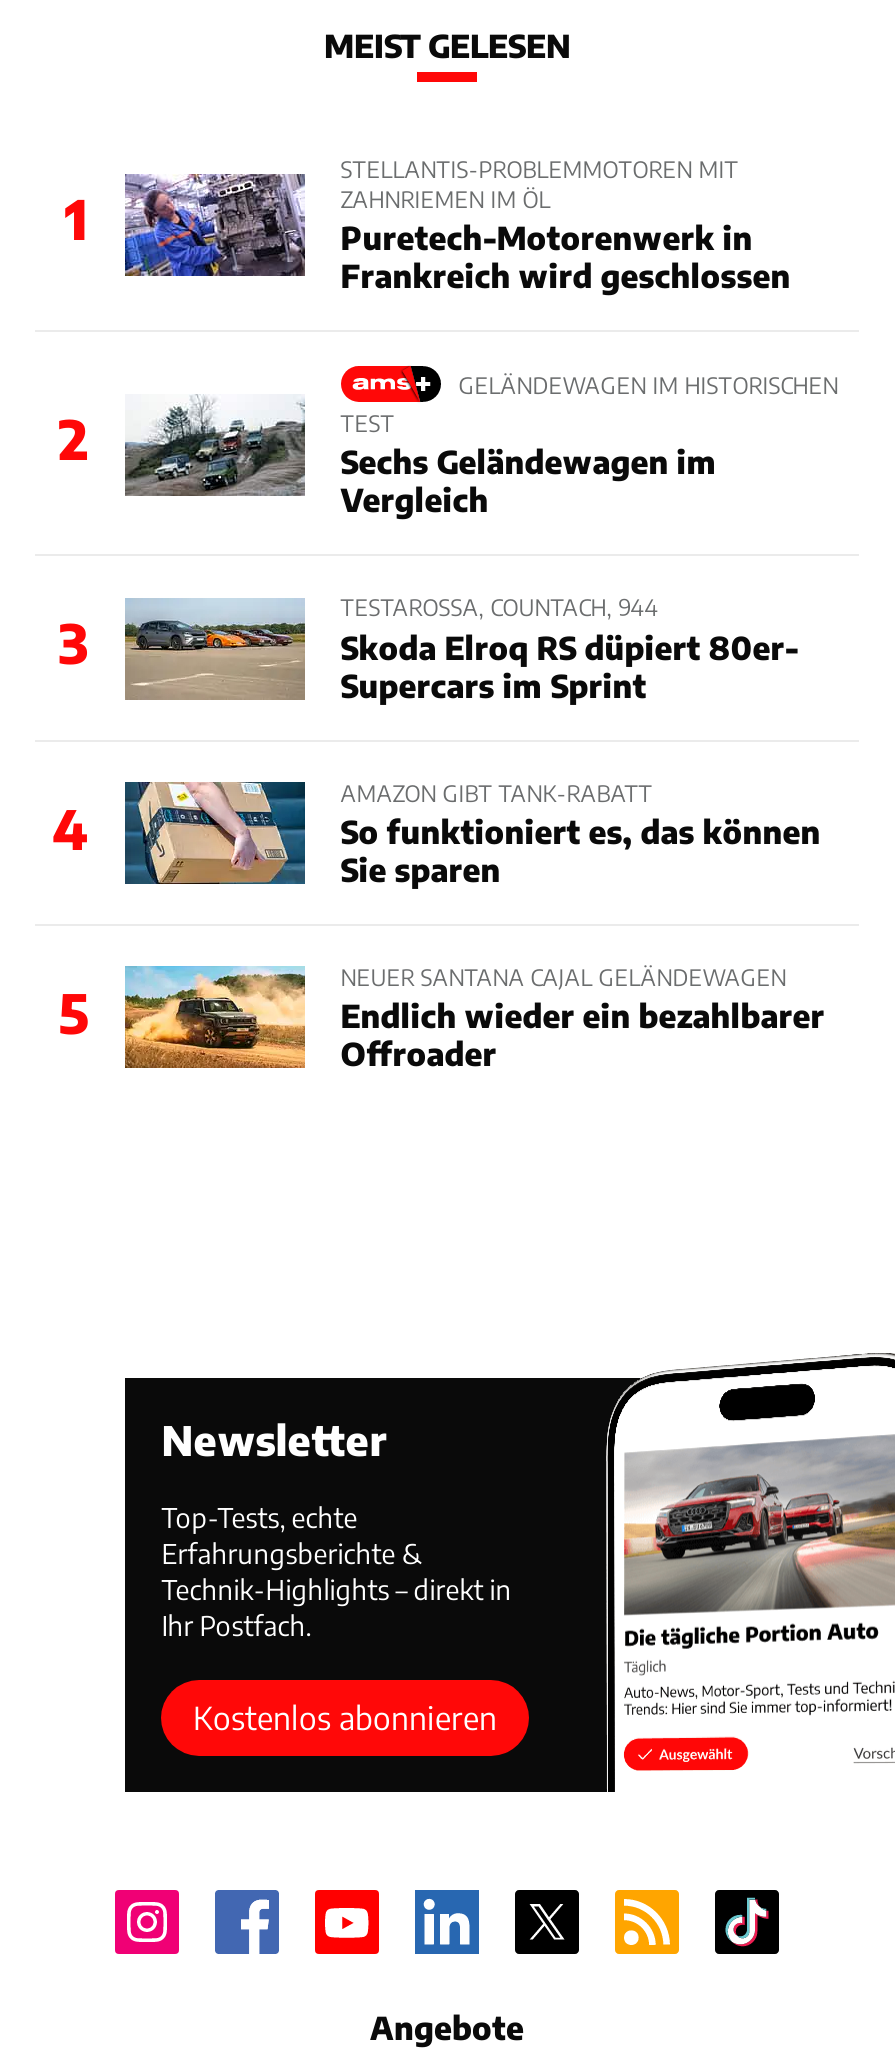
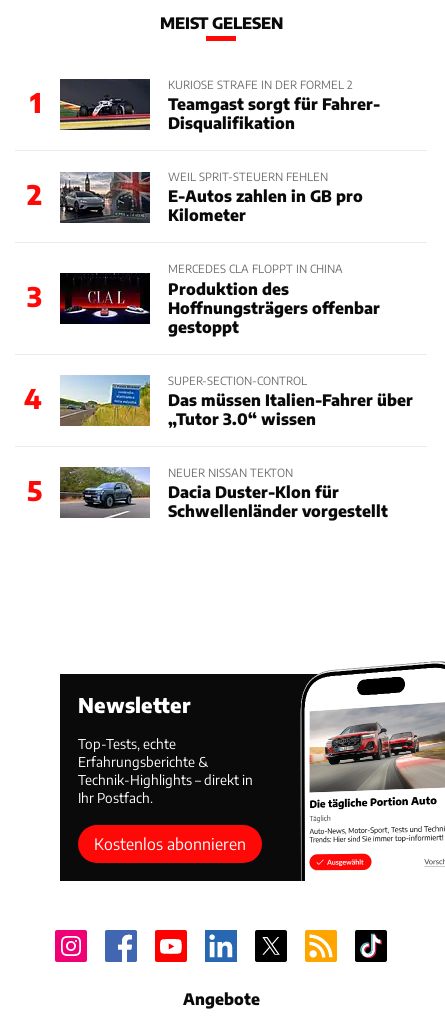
- [image]
- STELLANTIS-PROBLEMMOTOREN MIT
- ZAHNRIEMEN IM ÖL
- Puretech-Motorenwerk in
- Frankreich wird geschlossen
+ [image]
+ KURIOSE STRAFE IN DER FORMEL 2
+ Teamgast sorgt für Fahrer-
+ Disqualifikation

- [image]
- GELÄNDEWAGEN IM HISTORISCHEN
- TEST
- Sechs Geländewagen im
- Vergleich
+ [image]
+ WEIL SPRIT-STEUERN FEHLEN
+ E-Autos zahlen in GB pro
+ Kilometer

- [image]
- TESTAROSSA, COUNTACH, 944
- Skoda Elroq RS düpiert 80er-
- Supercars im Sprint
+ [image]
+ MERCEDES CLA FLOPPT IN CHINA
+ Produktion des
+ Hoffnungsträgers offenbar
+ gestoppt

- [image]
- AMAZON GIBT TANK-RABATT
- So funktioniert es, das können
- Sie sparen
+ [image]
+ SUPER-SECTION-CONTROL
+ Das müssen Italien-Fahrer über
+ „Tutor 3.0“ wissen

- [image]
- NEUER SANTANA CAJAL GELÄNDEWAGEN
- Endlich wieder ein bezahlbarer
- Offroader
+ [image]
+ NEUER NISSAN TEKTON
+ Dacia Duster-Klon für
+ Schwellenländer vorgestellt
